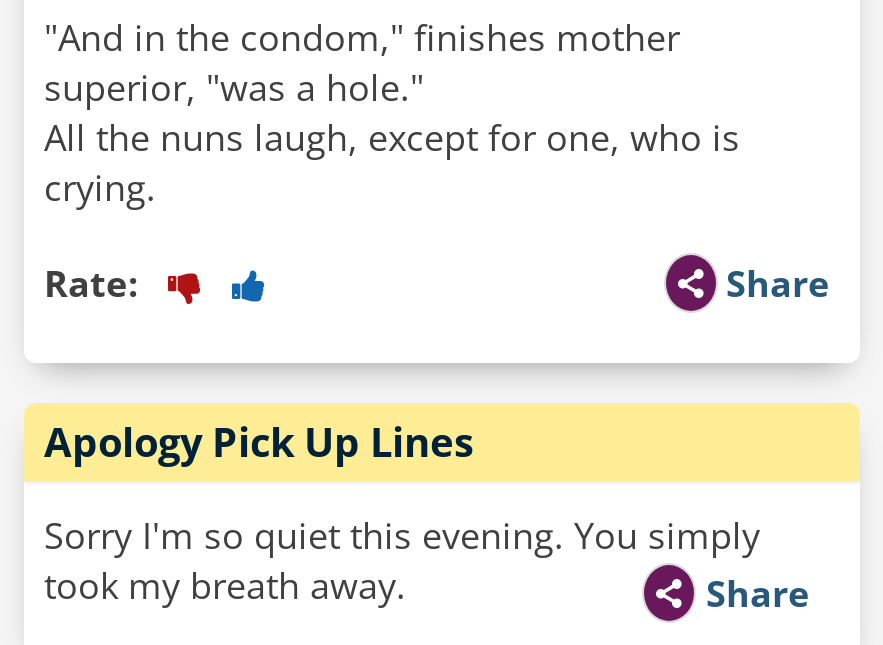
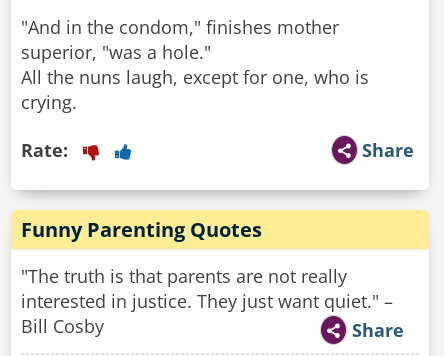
- Apology Pick Up Lines
+ Funny Parenting Quotes

- Sorry I'm so quiet this evening. You simply
- took my breath away.
+ "The truth is that parents are not really
+ interested in justice. They just want quiet." –
+ Bill Cosby
